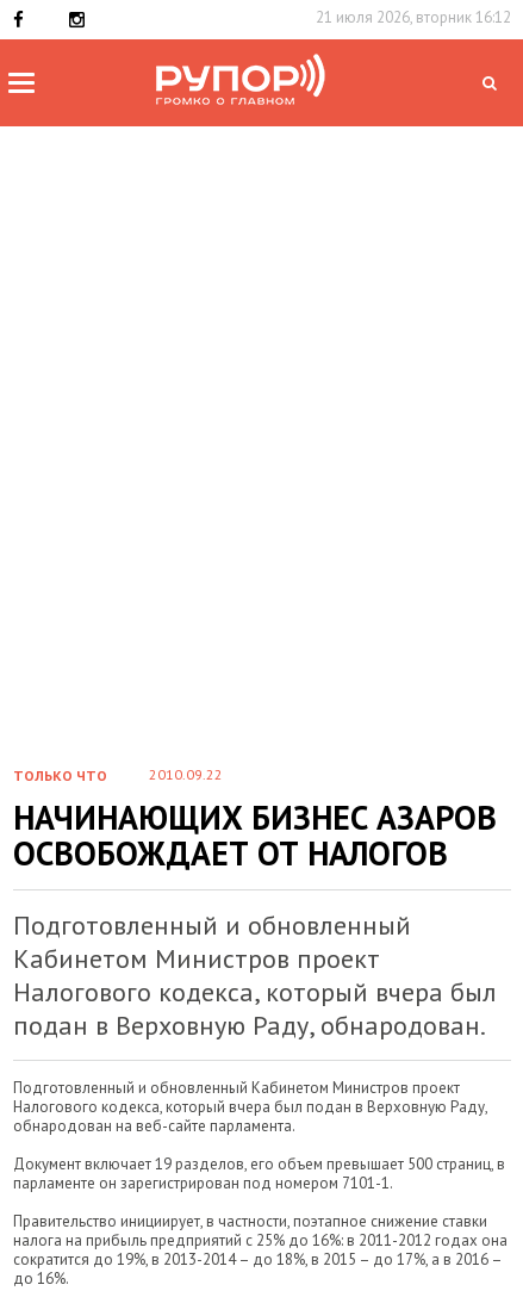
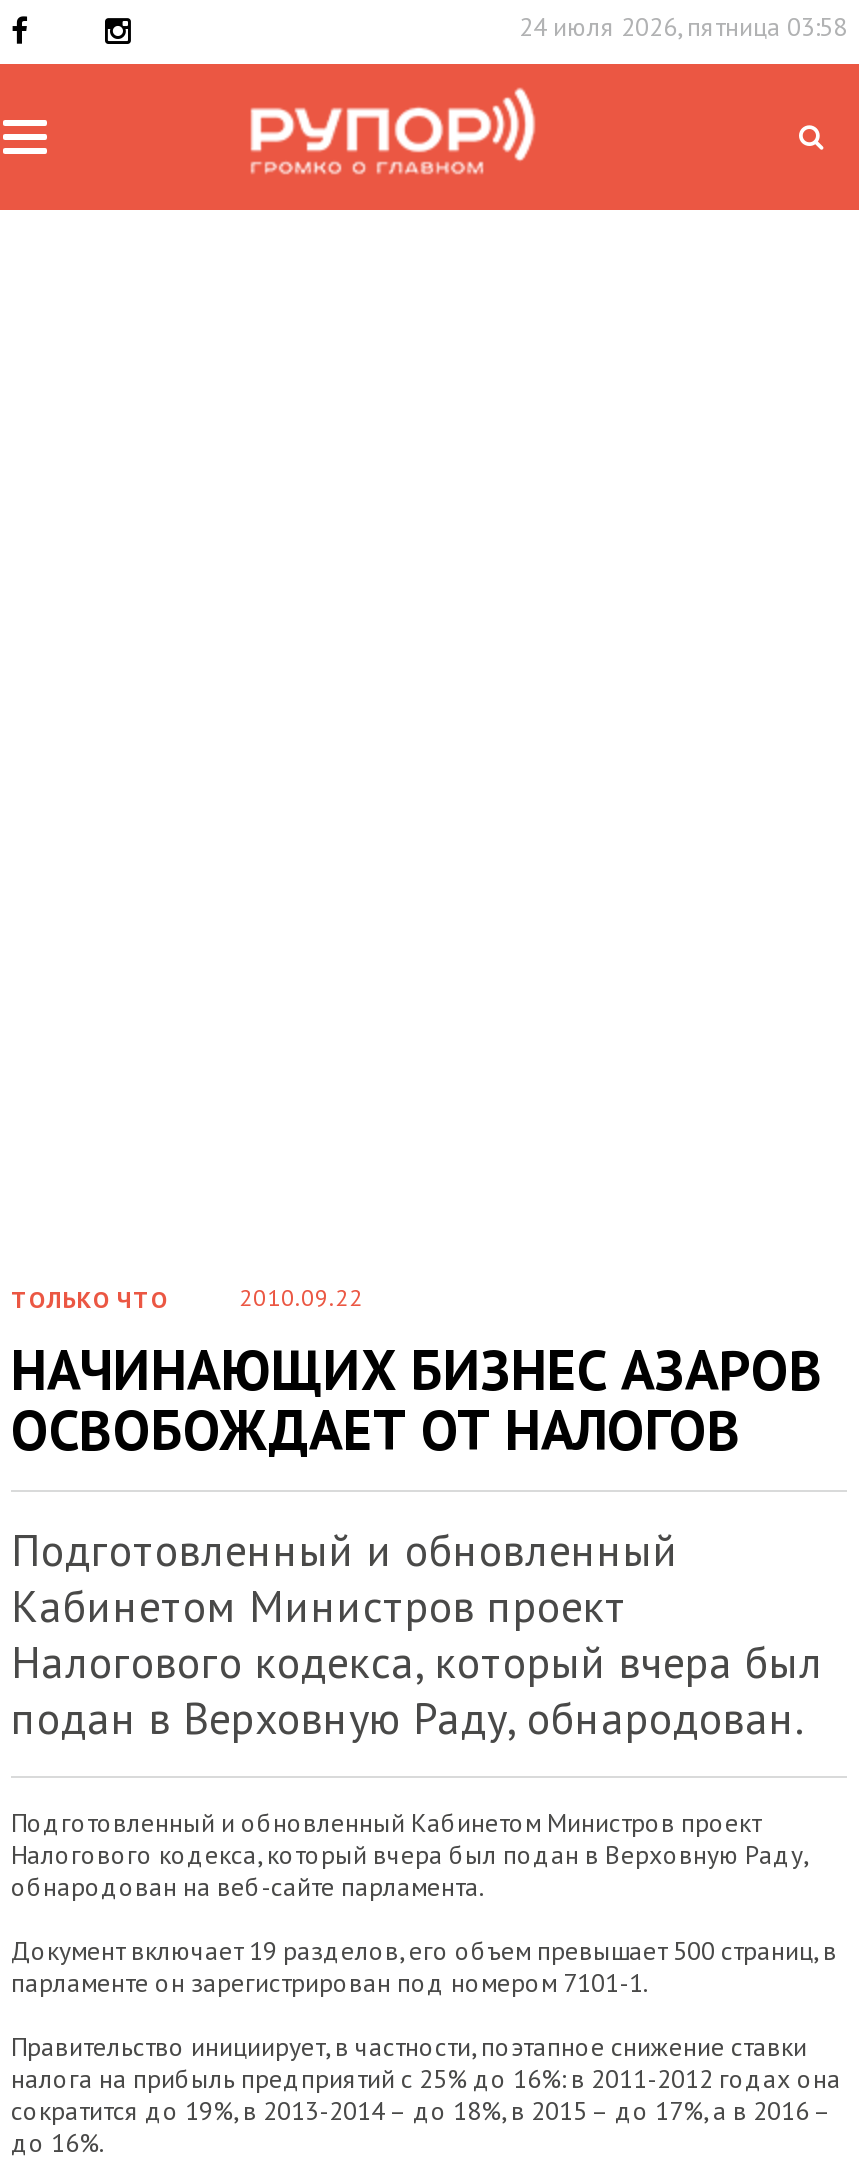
- 21 июля 2026, вторник 16:12
+ 24 июля 2026, пятница 03:58
